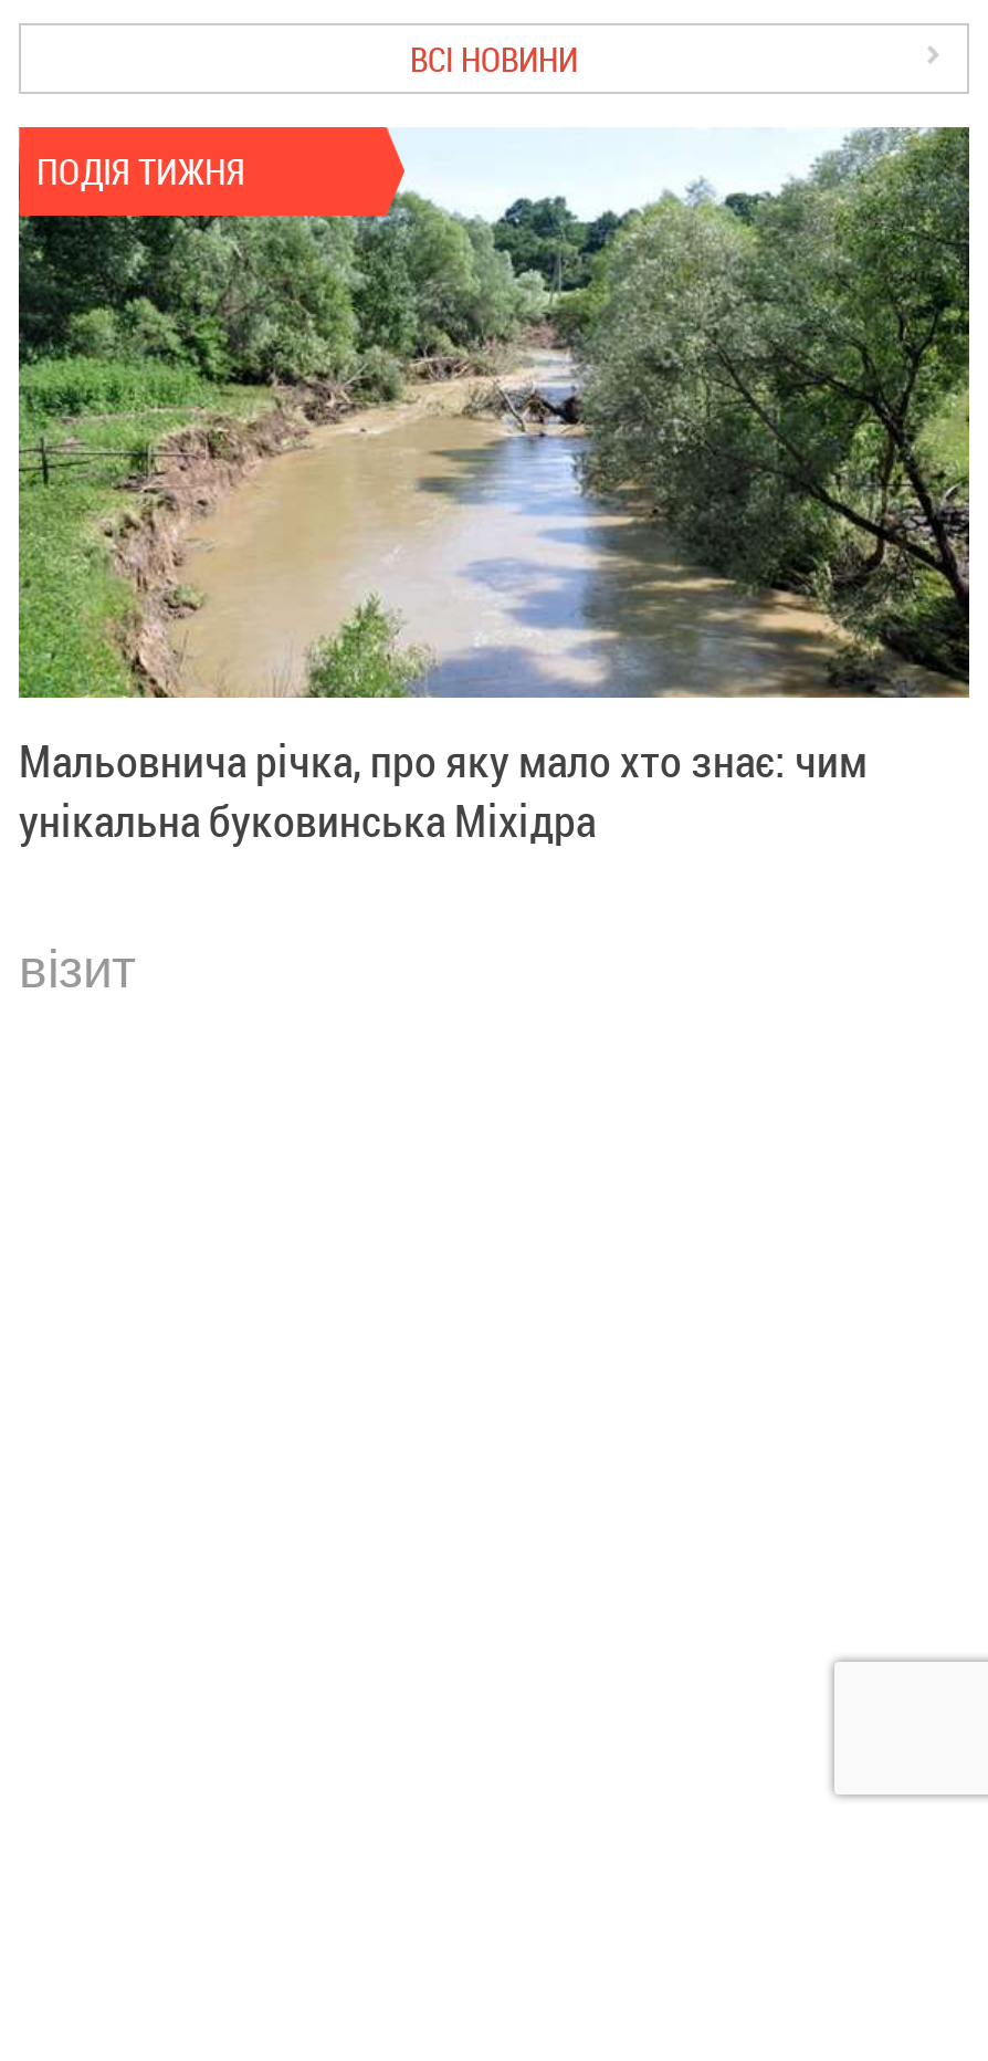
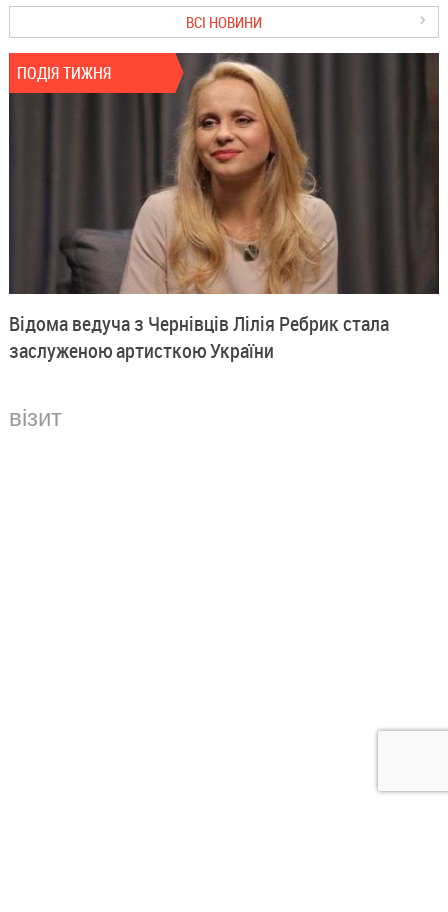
- [image]
- Мальовнича річка, про яку мало хто знає: чим
- унікальна буковинська Міхідра
+ [image]
+ Відома ведуча з Чернівців Лілія Ребрик стала
+ заслуженою артисткою України
